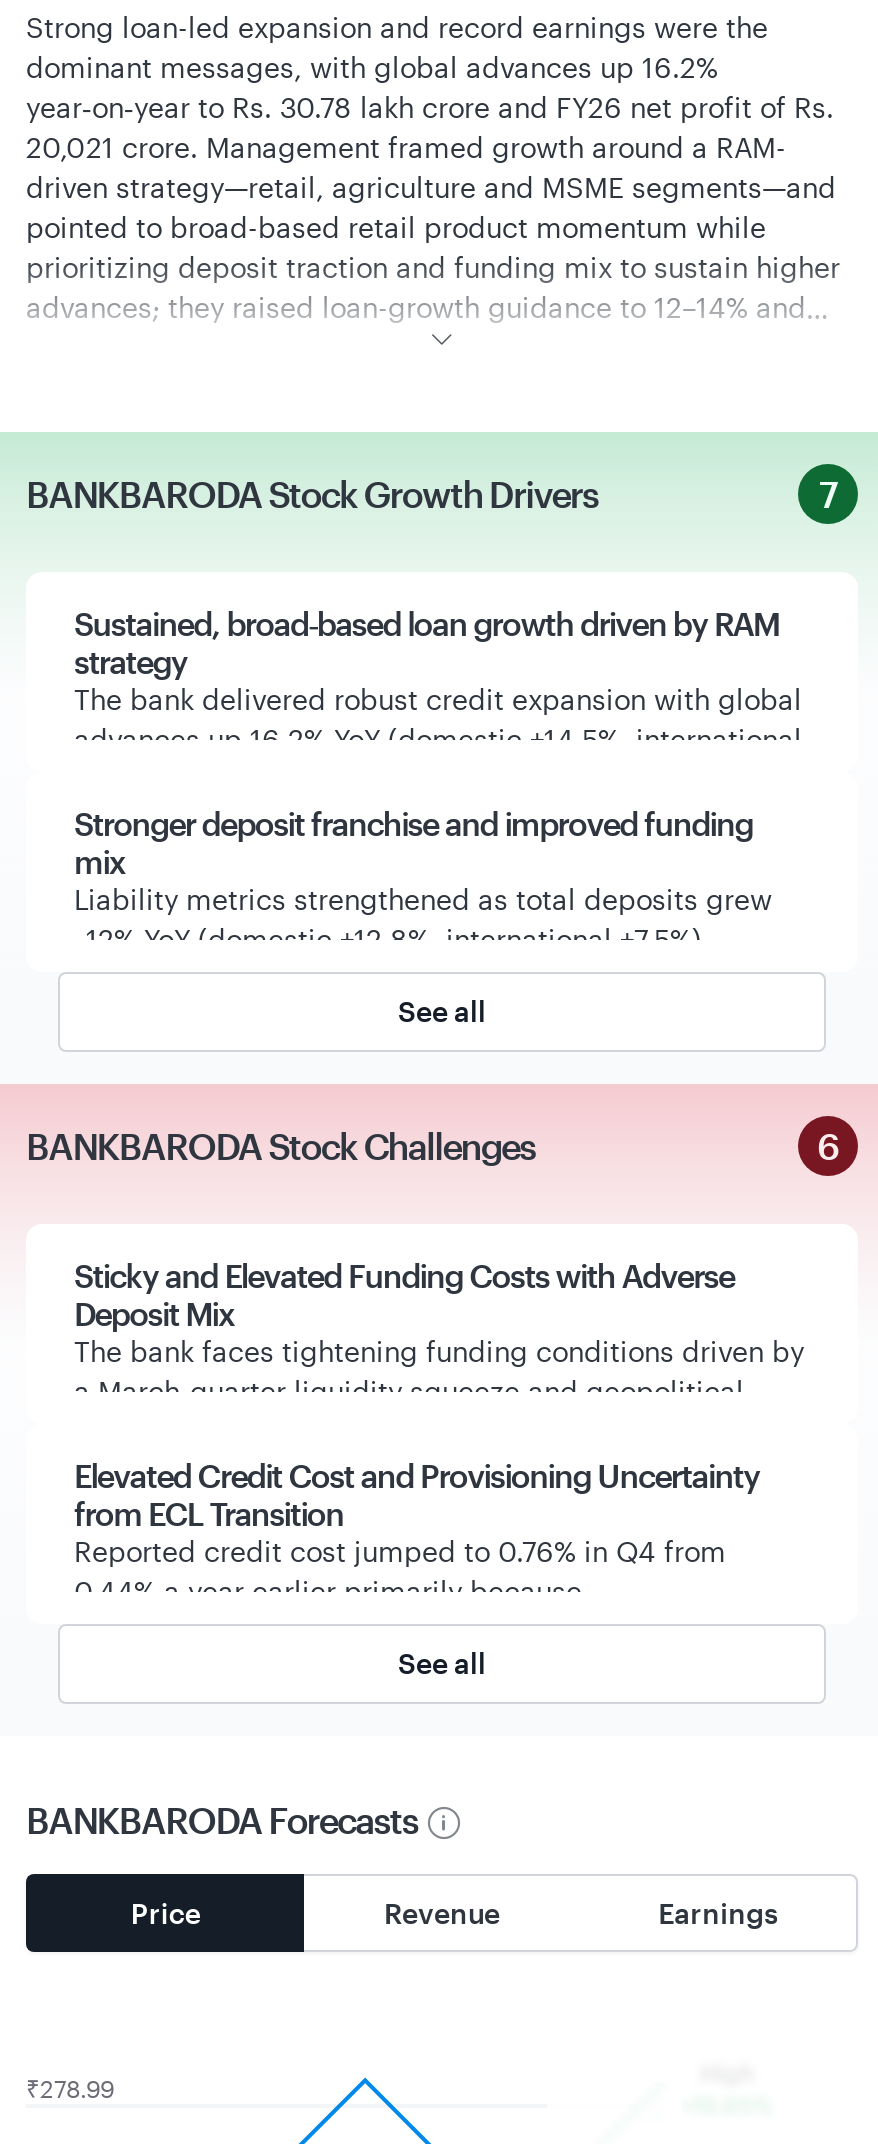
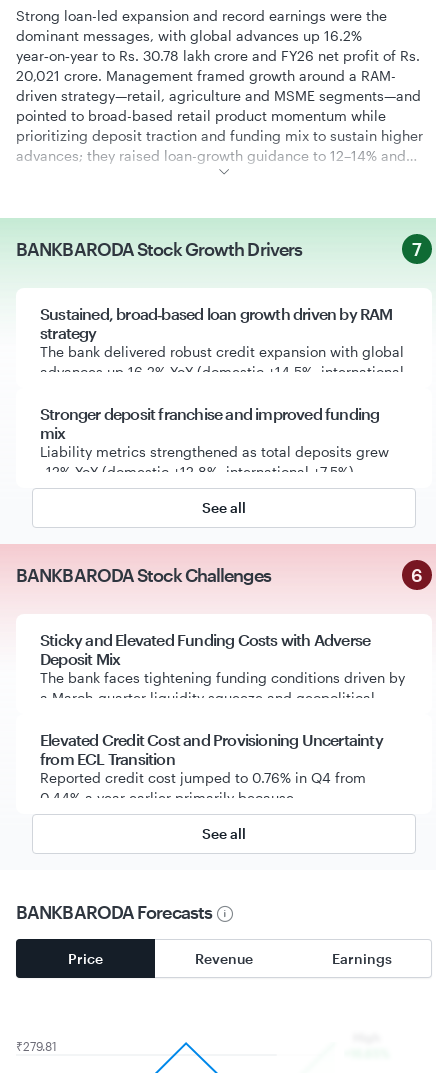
- ₹278.99
+ ₹279.81
